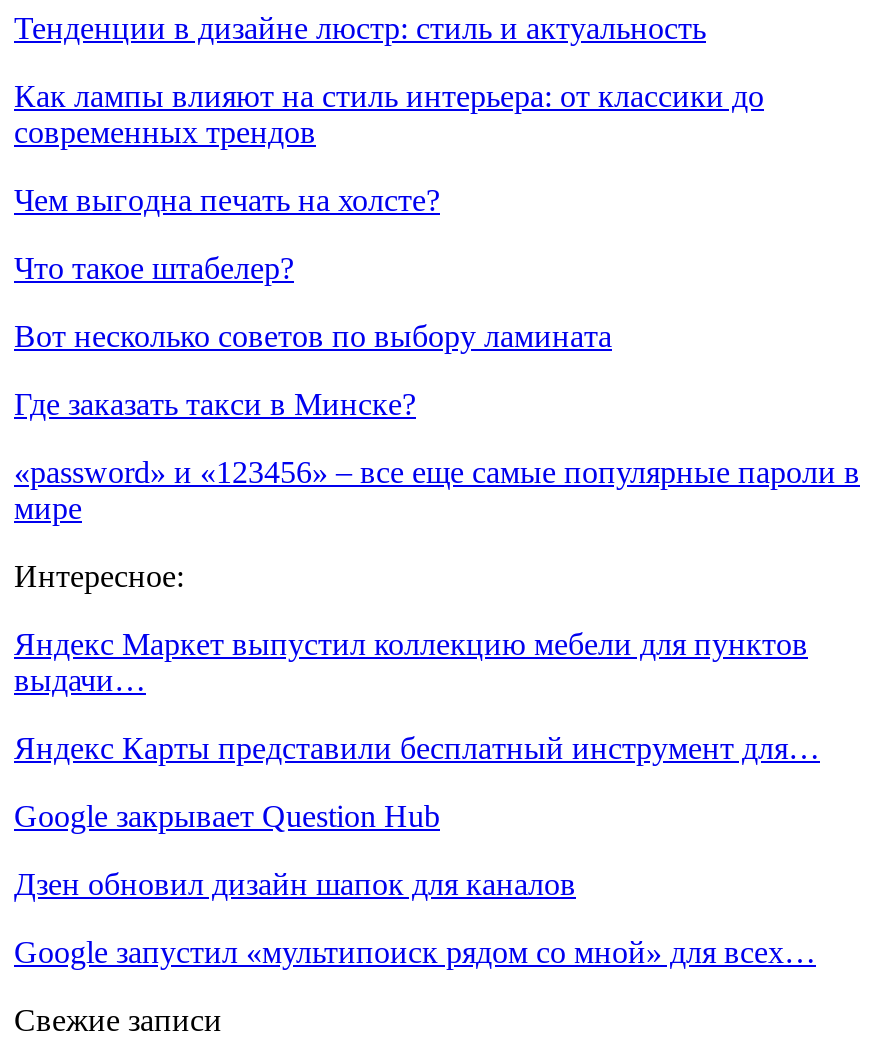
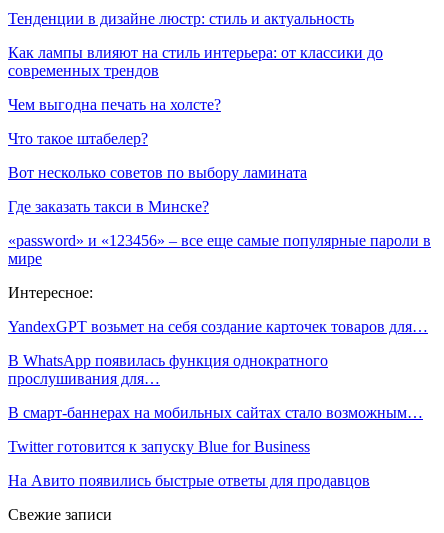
- Яндекс Маркет выпустил коллекцию мебели для пунктов
- выдачи…
+ YandexGPT возьмет на себя создание карточек товаров для…

- Яндекс Карты представили бесплатный инструмент для…
+ В WhatsApp появилась функция однократного
+ прослушивания для…

- Google закрывает Question Hub
+ В смарт-баннерах на мобильных сайтах стало возможным…

- Дзен обновил дизайн шапок для каналов
+ Twitter готовится к запуску Blue for Business

- Google запустил «мультипоиск рядом со мной» для всех…
+ На Авито появились быстрые ответы для продавцов
